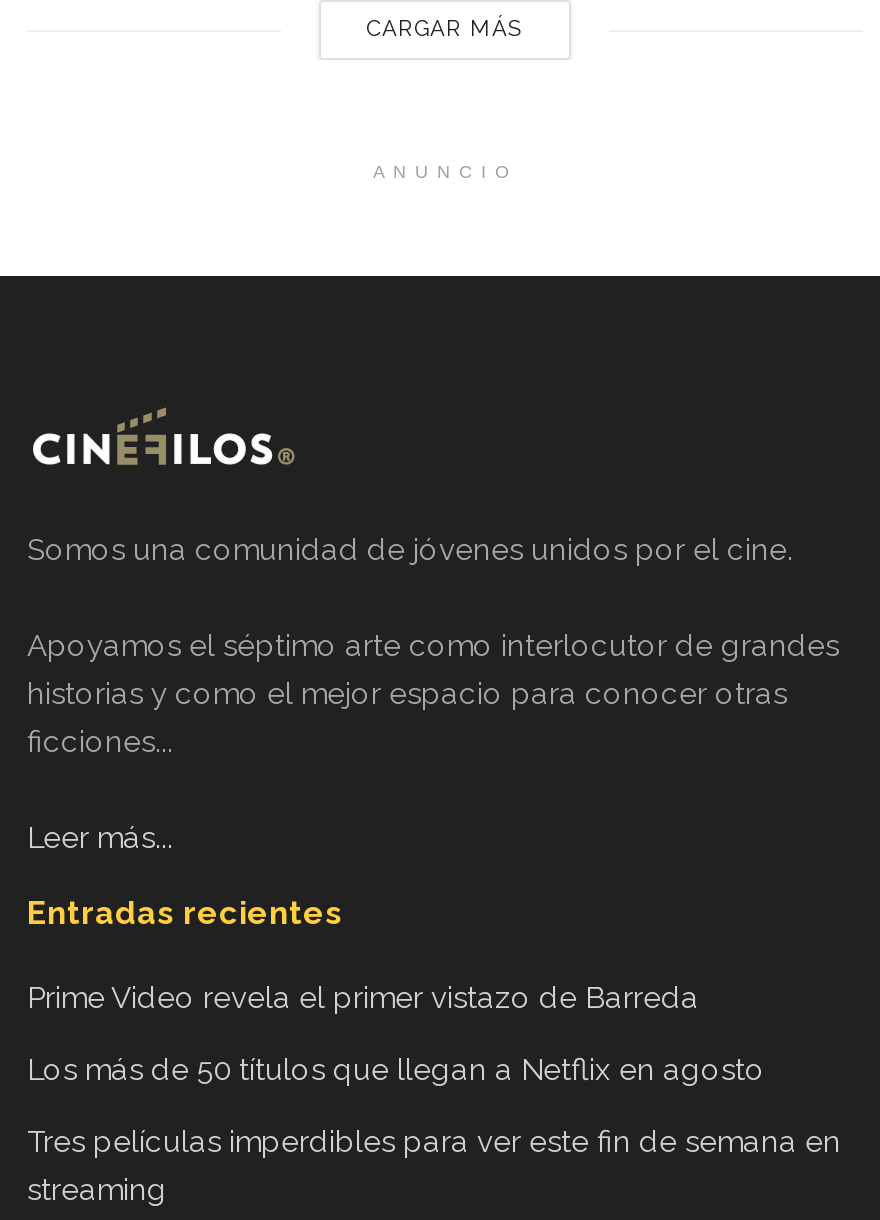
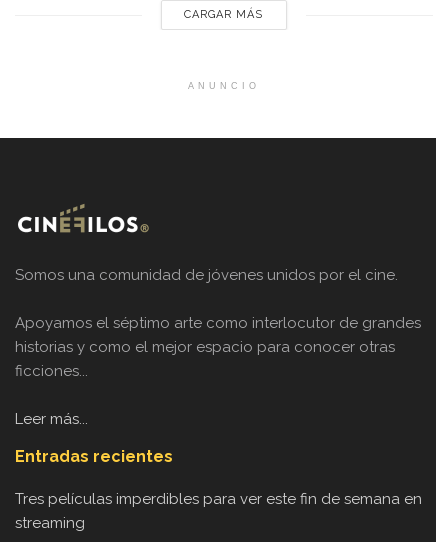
- Prime Video revela el primer vistazo de Barreda
- Los más de 50 títulos que llegan a Netflix en agosto
